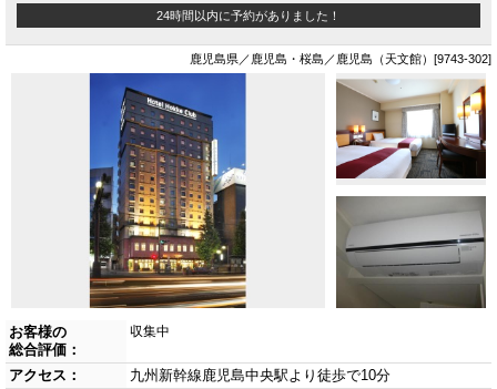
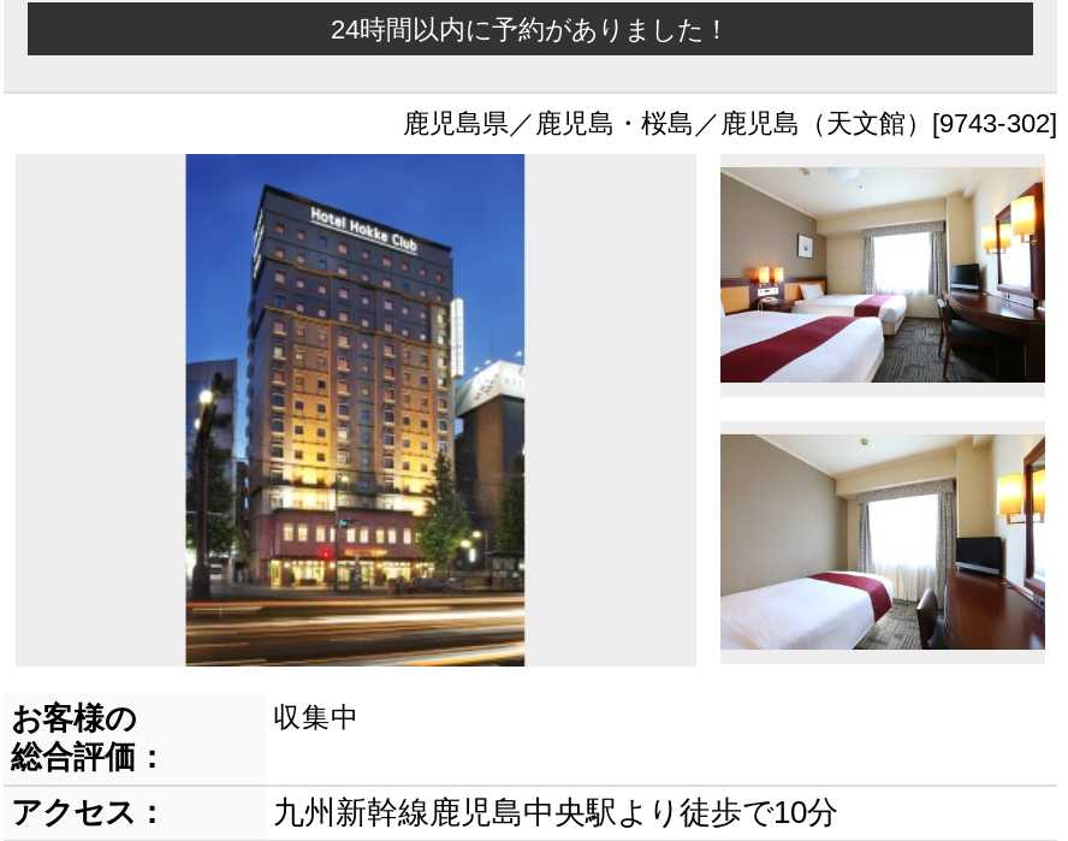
- [image]
+ [image]
